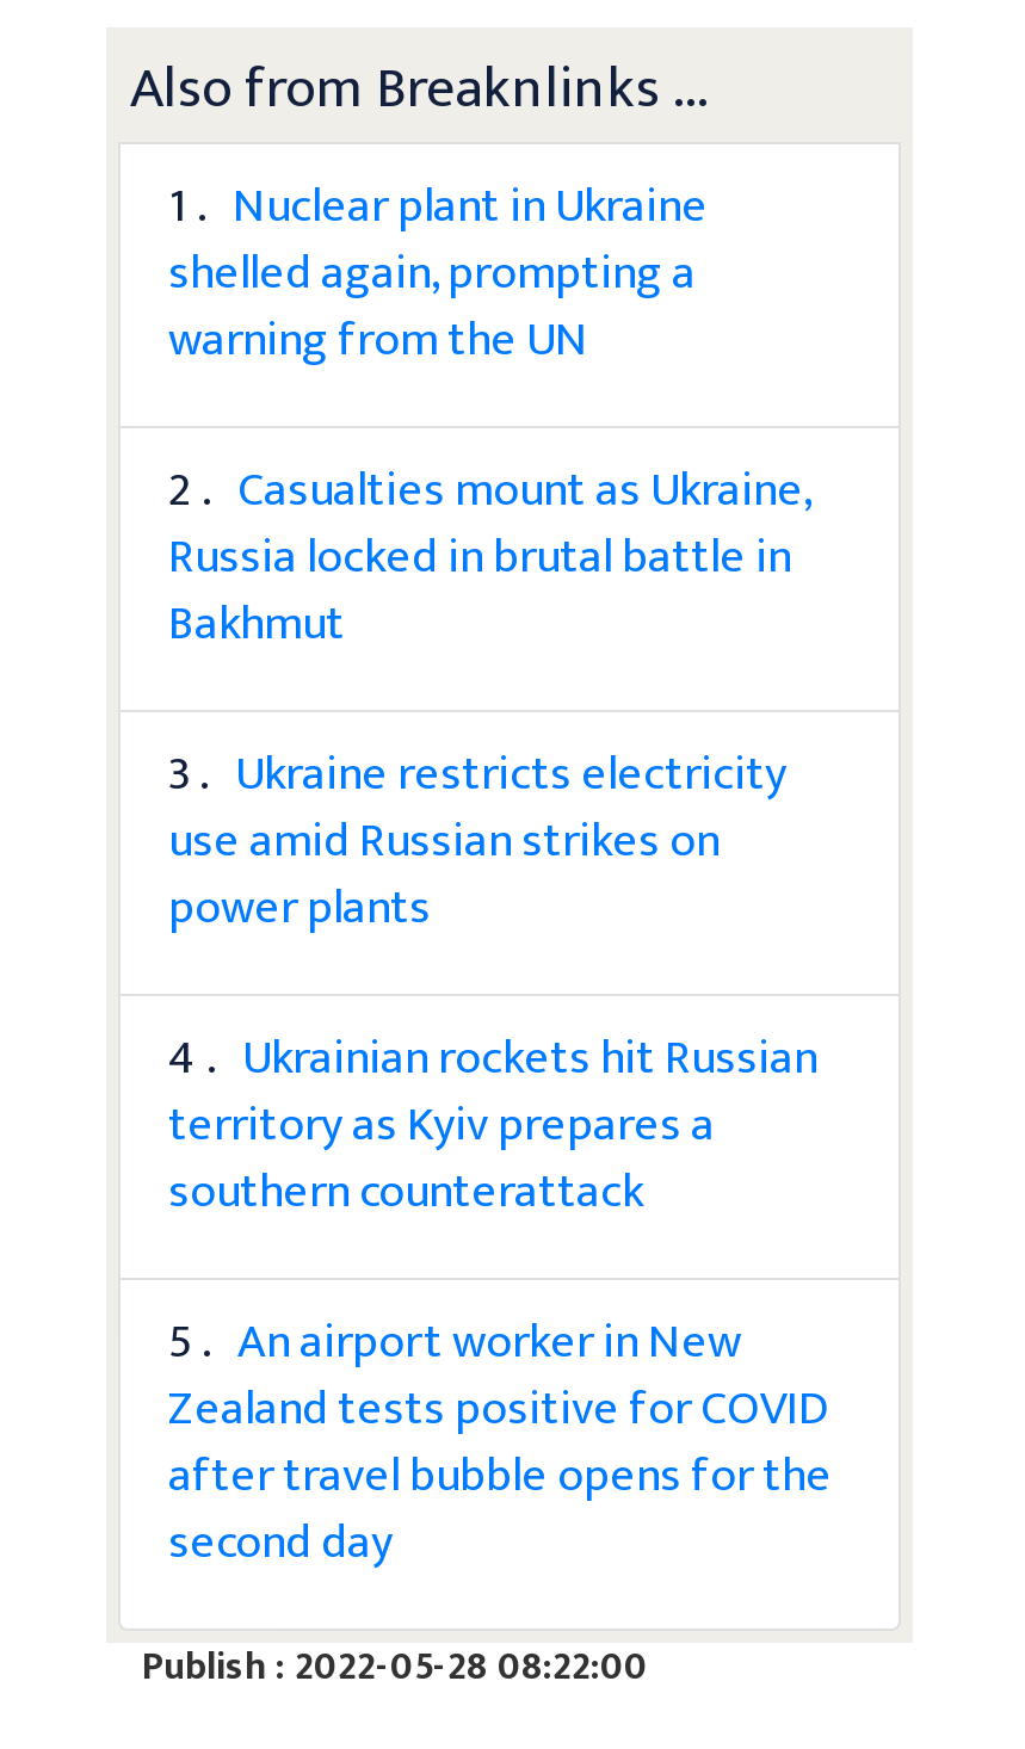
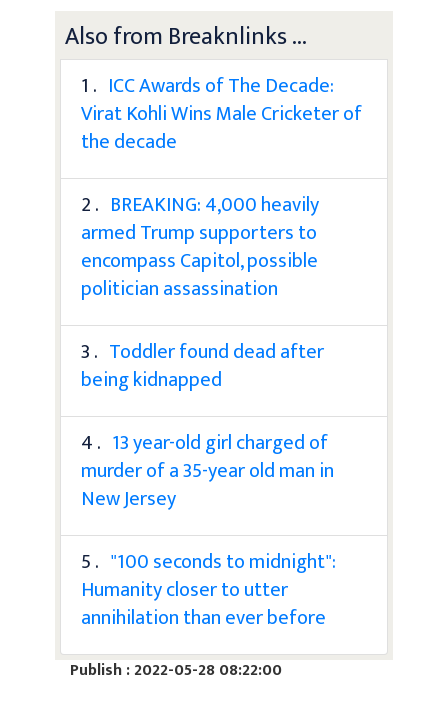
- 1 . Nuclear plant in Ukraine
- shelled again, prompting a
- warning from the UN
+ 1 . ICC Awards of The Decade:
+ Virat Kohli Wins Male Cricketer of
+ the decade

- 2 . Casualties mount as Ukraine,
- Russia locked in brutal battle in
- Bakhmut
+ 2 . BREAKING: 4,000 heavily
+ armed Trump supporters to
+ encompass Capitol, possible
+ politician assassination

- 3 . Ukraine restricts electricity
- use amid Russian strikes on
- power plants
+ 3 . Toddler found dead after
+ being kidnapped

- 4 . Ukrainian rockets hit Russian
- territory as Kyiv prepares a
- southern counterattack
+ 4 . 13 year-old girl charged of
+ murder of a 35-year old man in
+ New Jersey

- 5 . An airport worker in New
- Zealand tests positive for COVID
- after travel bubble opens for the
- second day
+ 5 . "100 seconds to midnight":
+ Humanity closer to utter
+ annihilation than ever before
